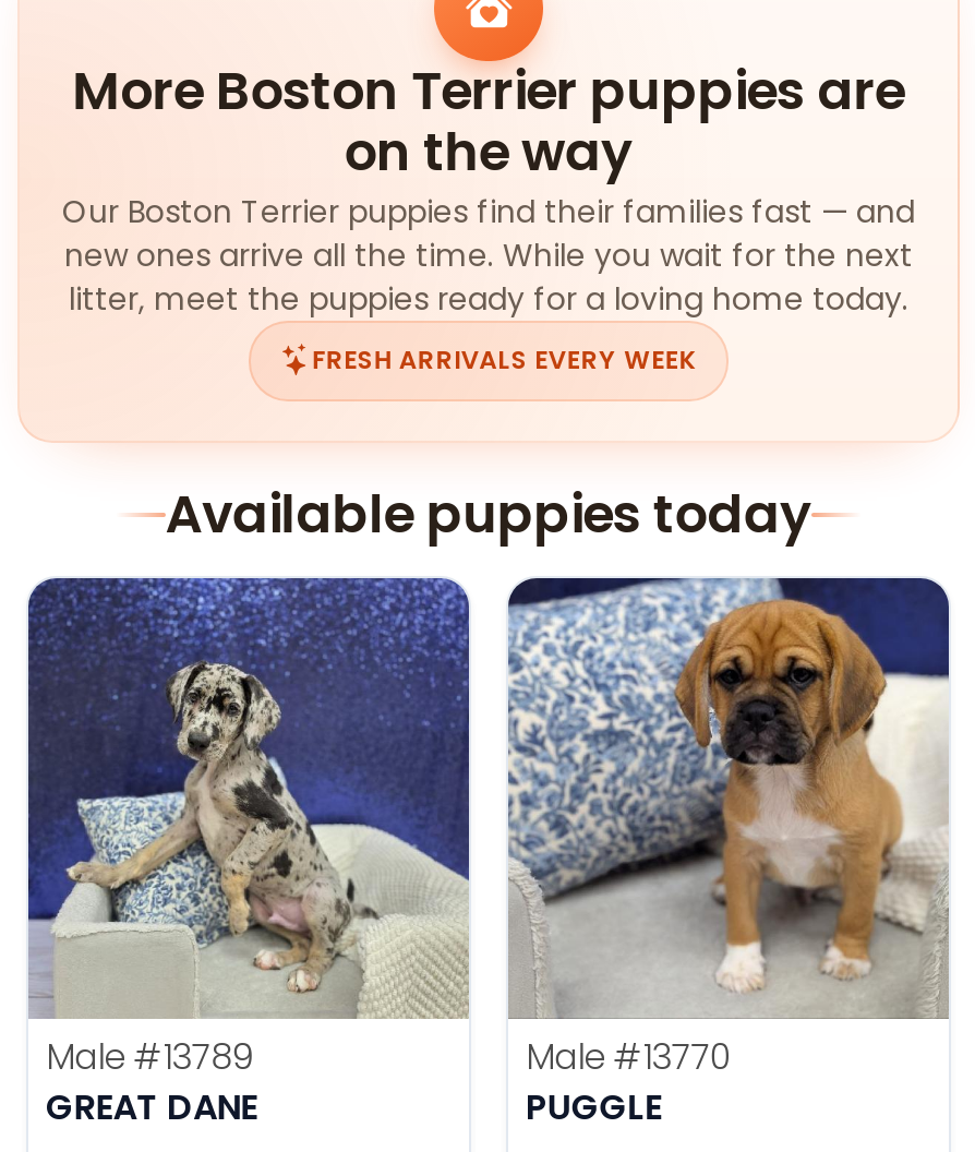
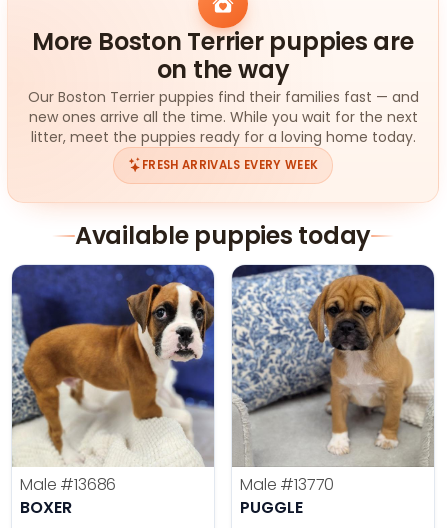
- [image]
- Male #13789
- GREAT DANE
+ [image]
+ Male #13686
+ BOXER
